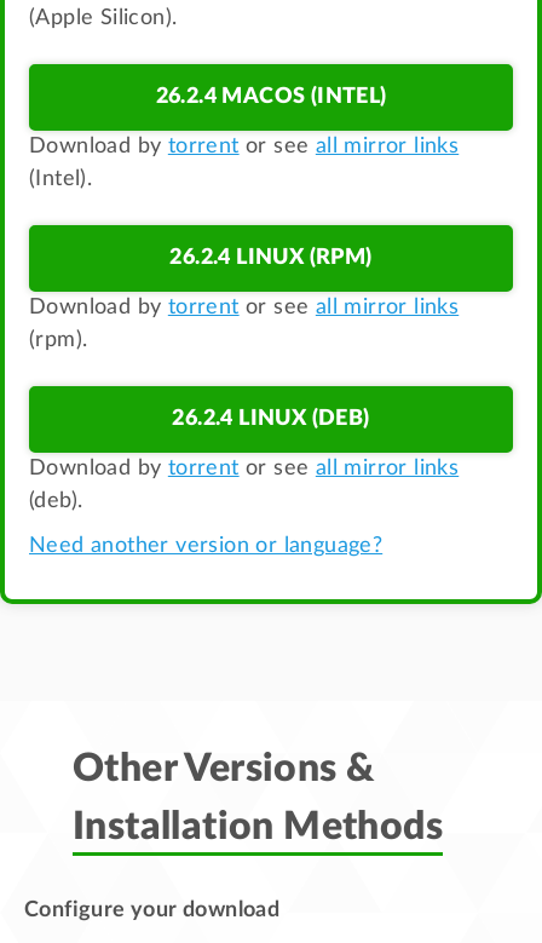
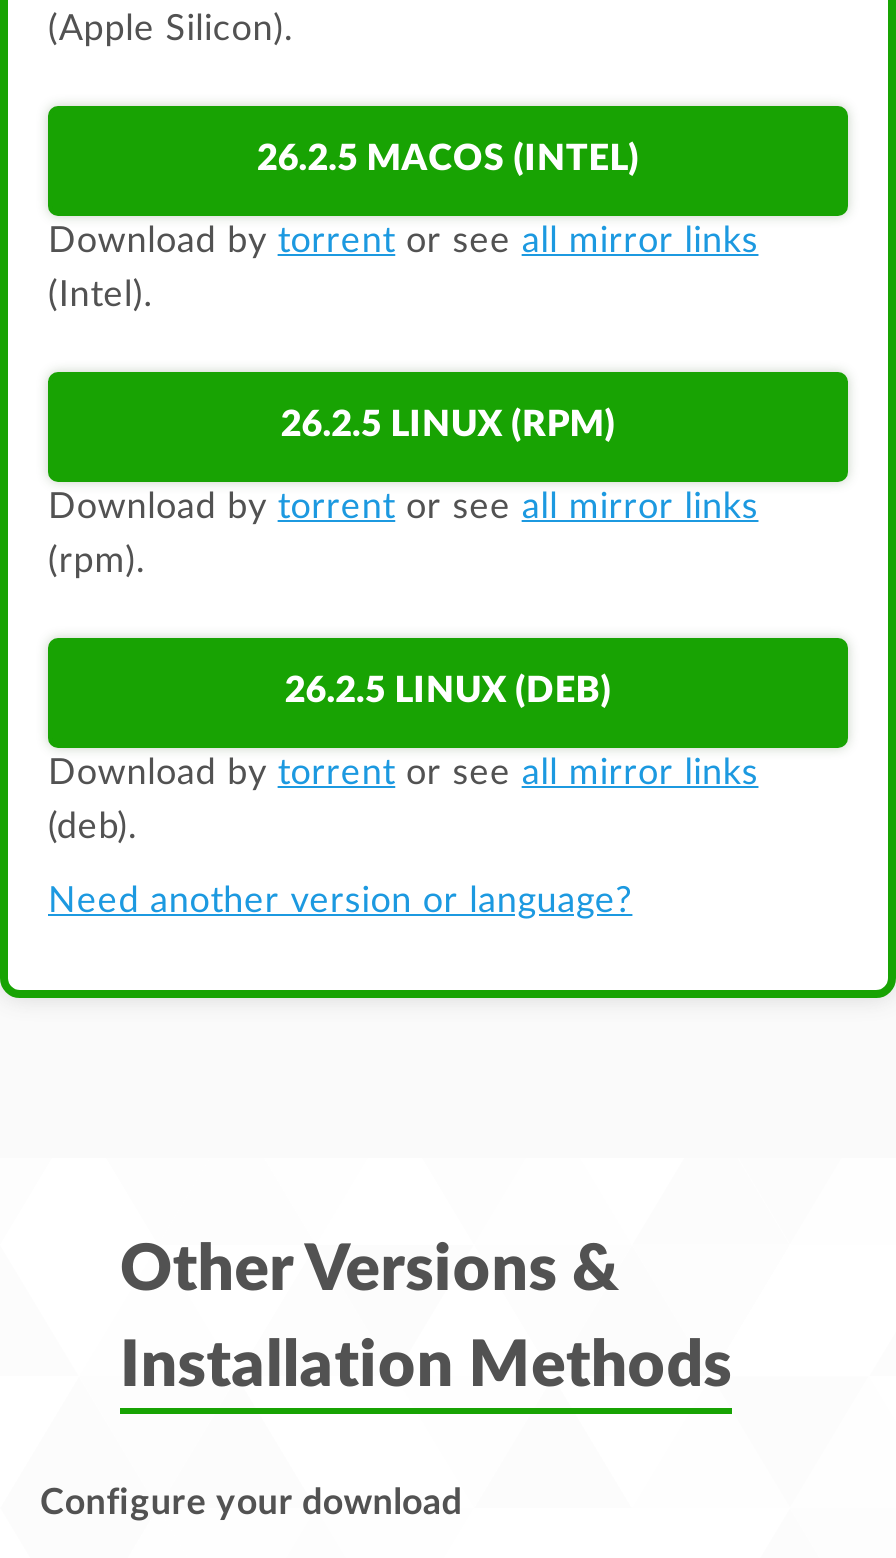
- 26.2.4 MACOS (INTEL)
+ 26.2.5 MACOS (INTEL)

- 26.2.4 LINUX (RPM)
+ 26.2.5 LINUX (RPM)

- 26.2.4 LINUX (DEB)
+ 26.2.5 LINUX (DEB)
